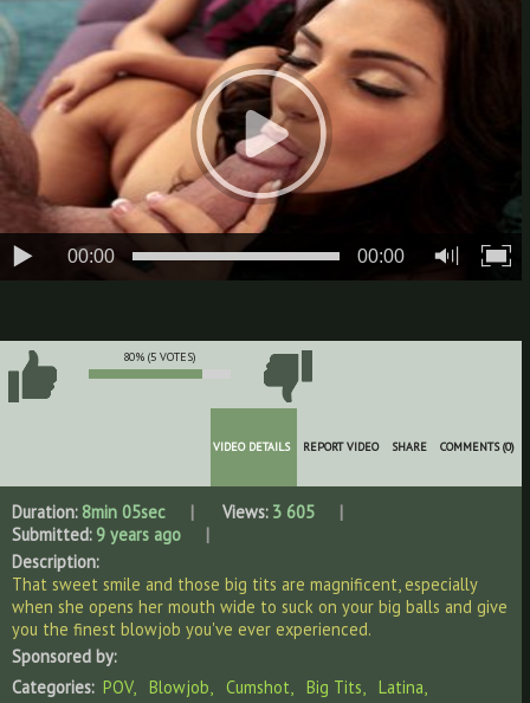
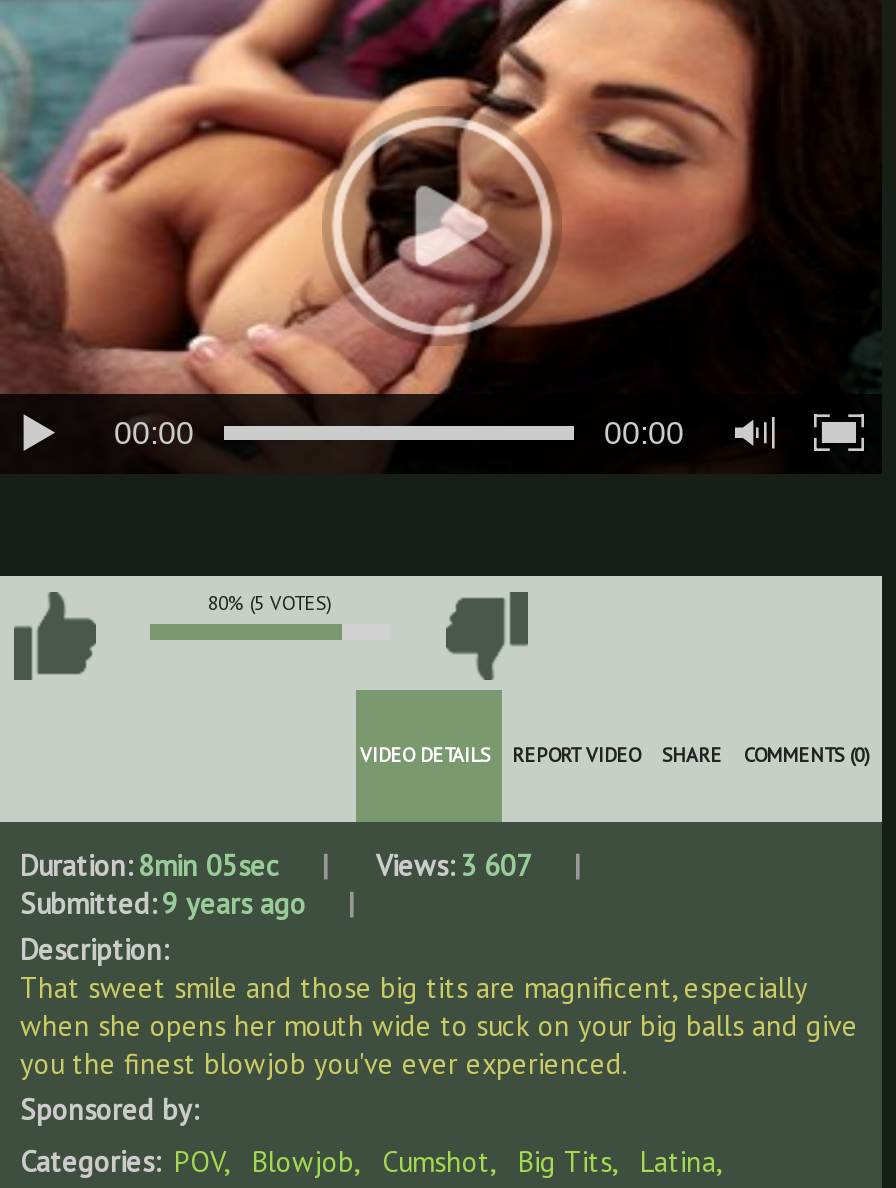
- Views: 3 605
+ Views: 3 607
